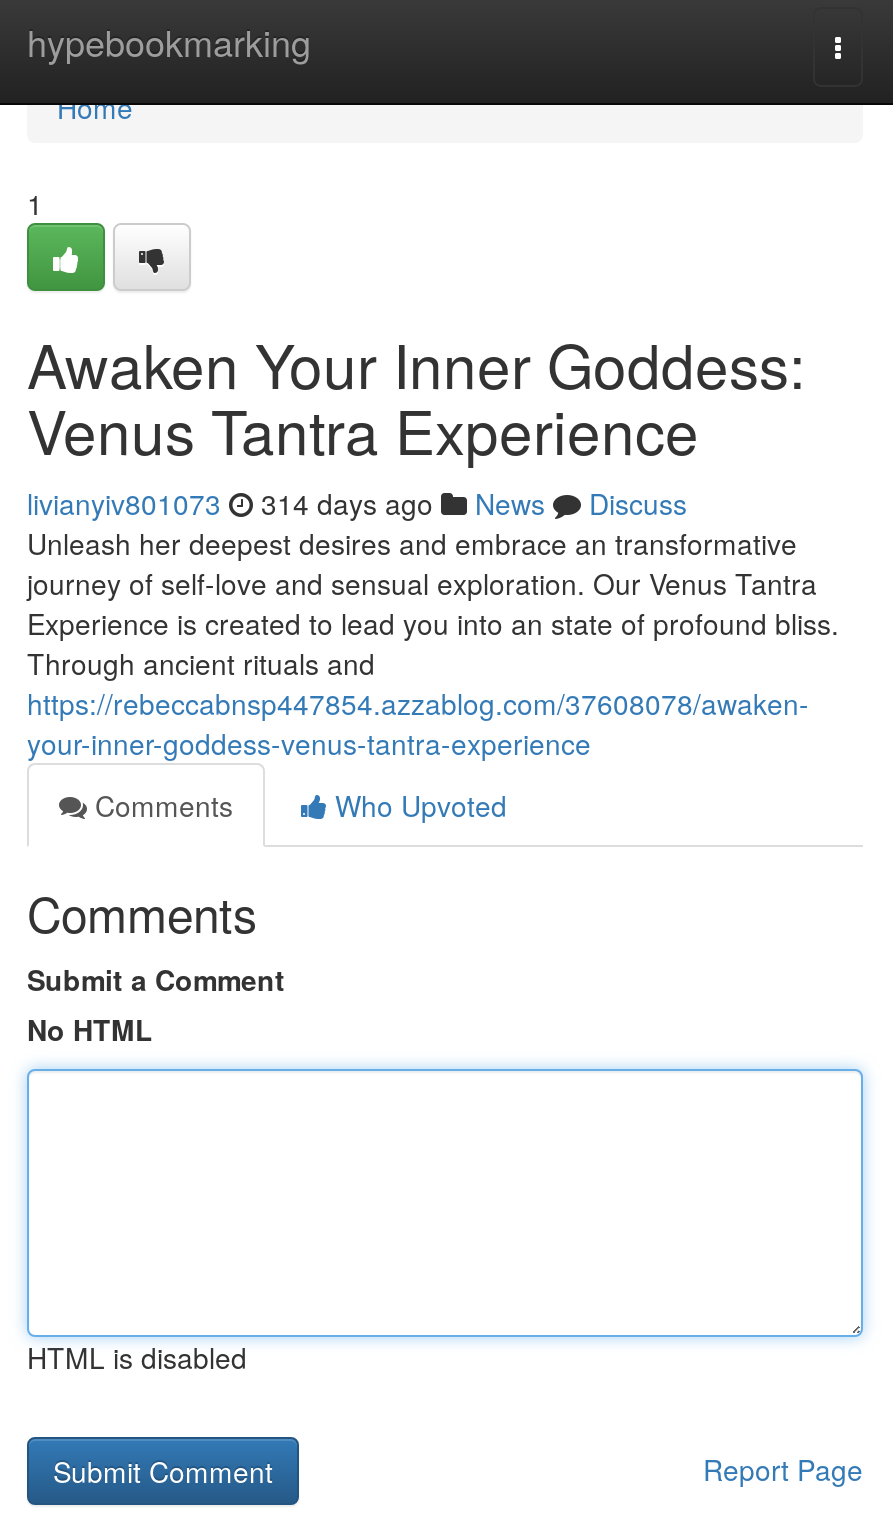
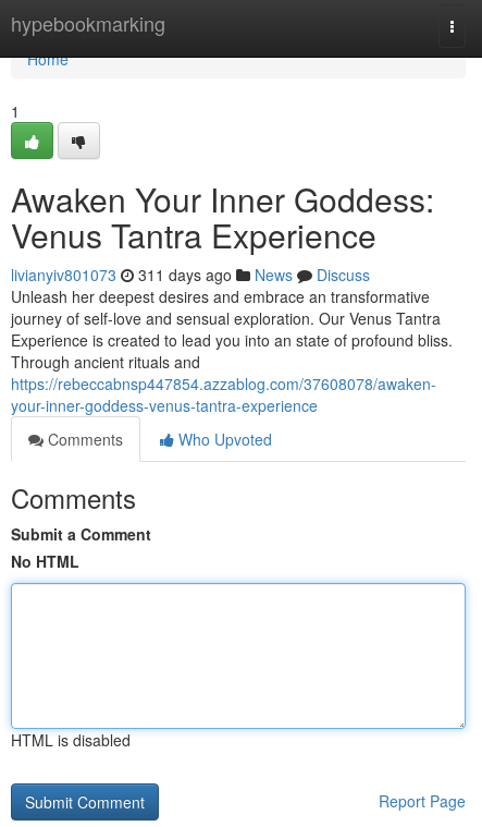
- livianyiv801073 314 days ago News Discuss
+ livianyiv801073 311 days ago News Discuss
